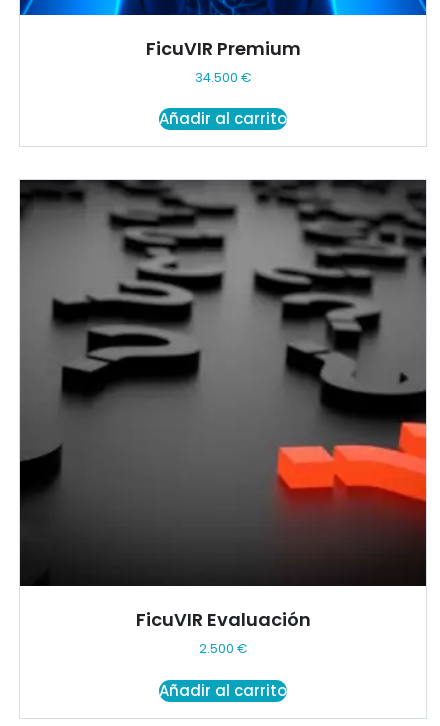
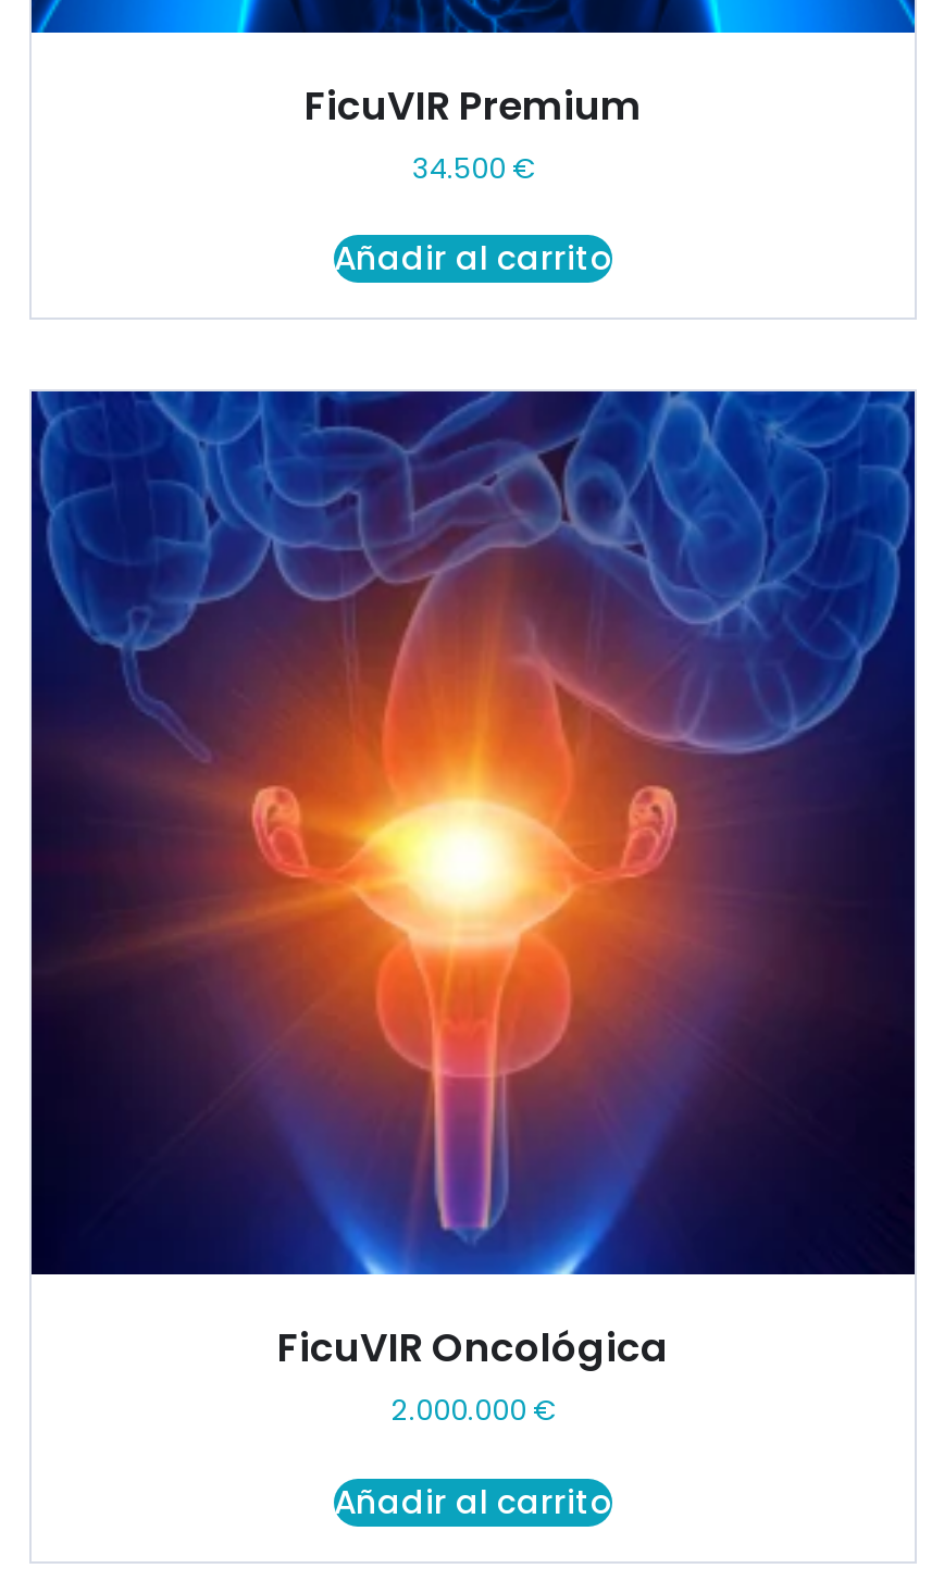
- [image]
- FicuVIR Evaluación
+ [image]
+ FicuVIR Oncológica

- 2.500 €
+ 2.000.000 €
